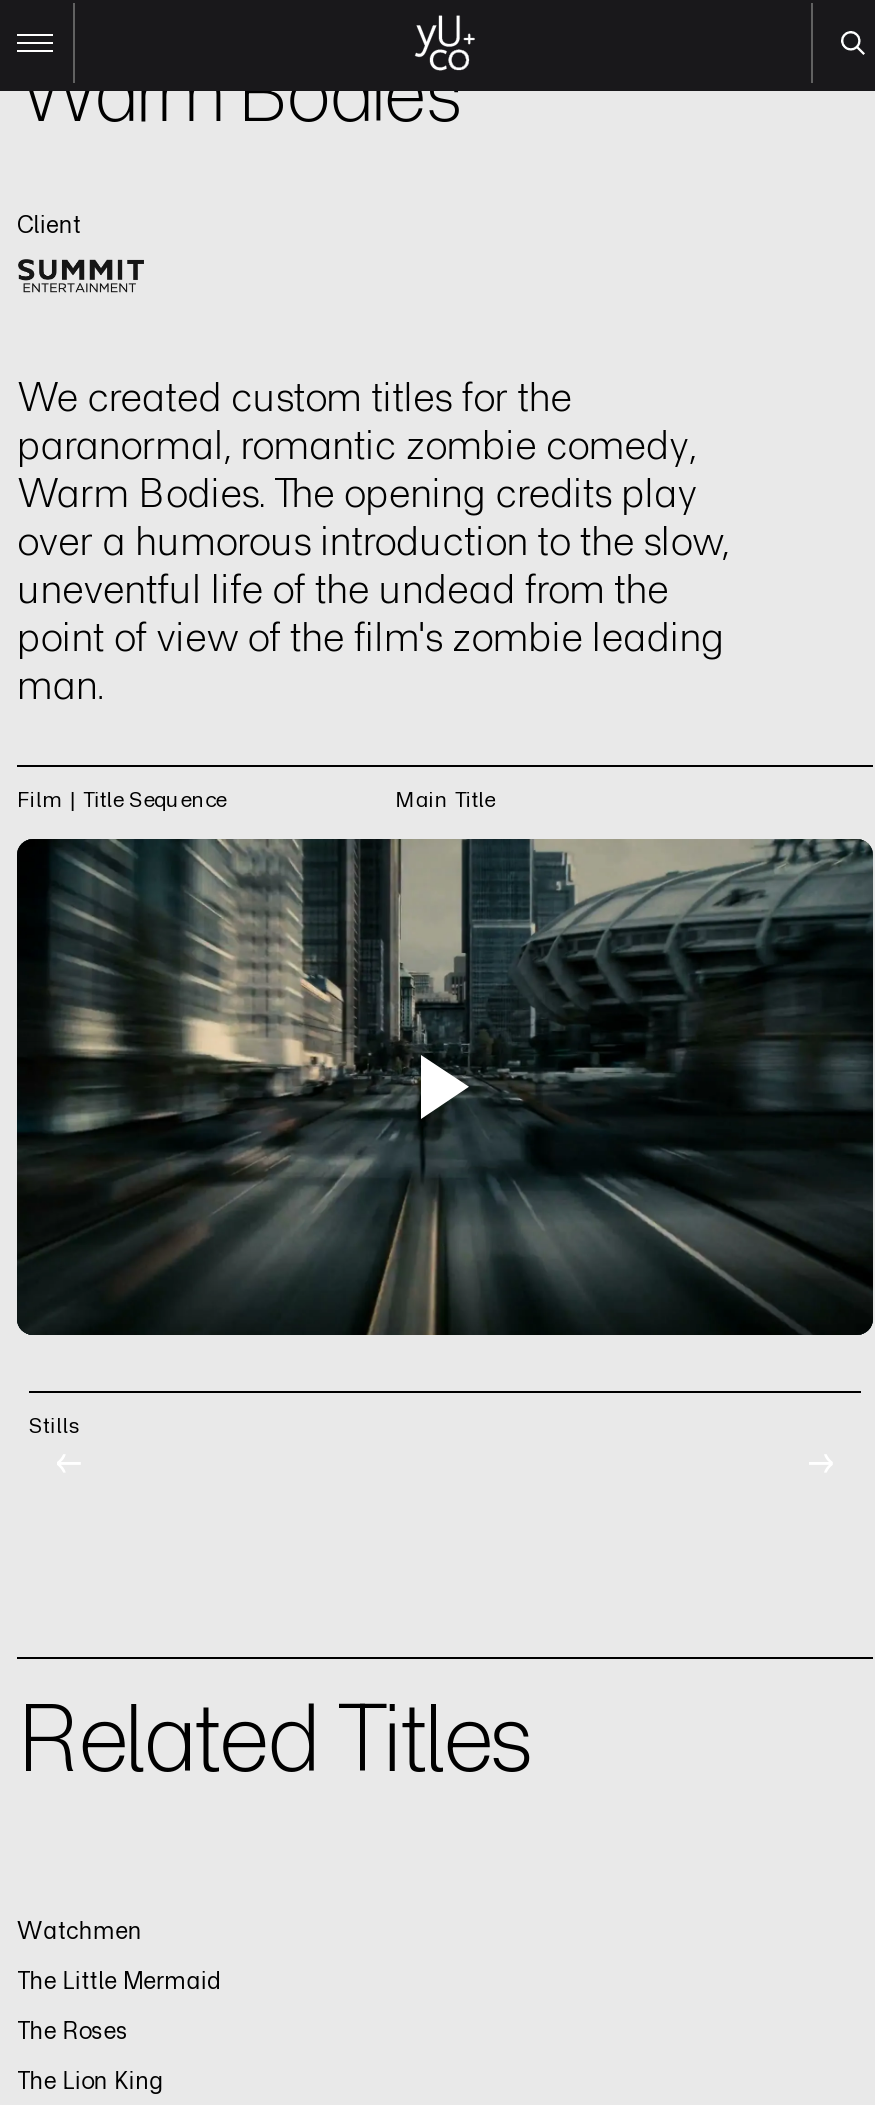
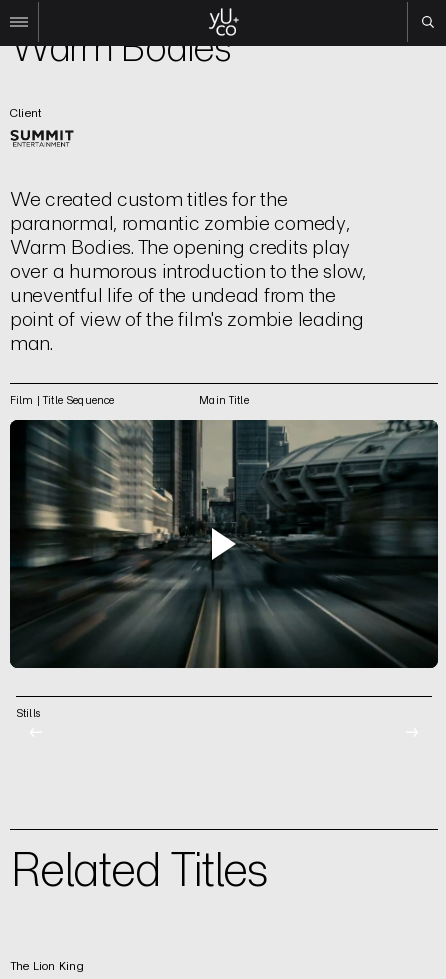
- Watchmen
- The Little Mermaid
- The Roses
